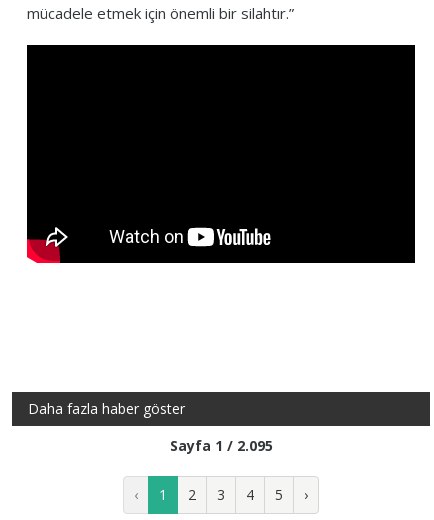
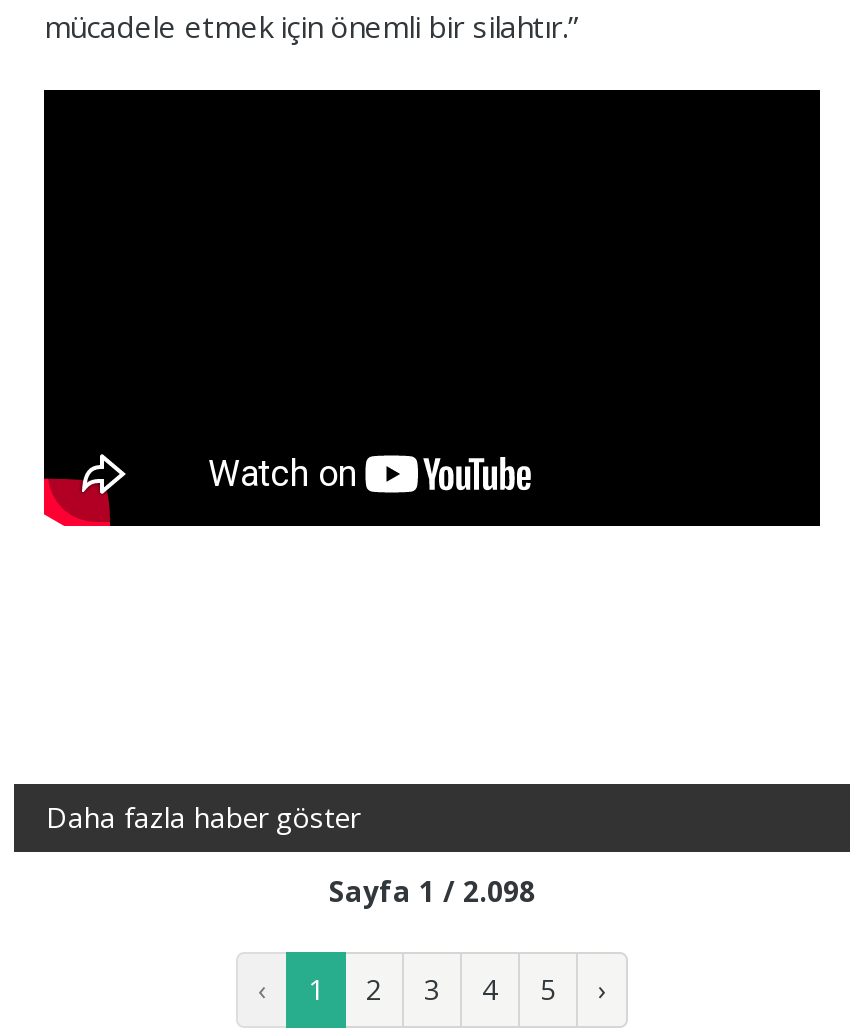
- Sayfa 1 / 2.095
+ Sayfa 1 / 2.098
